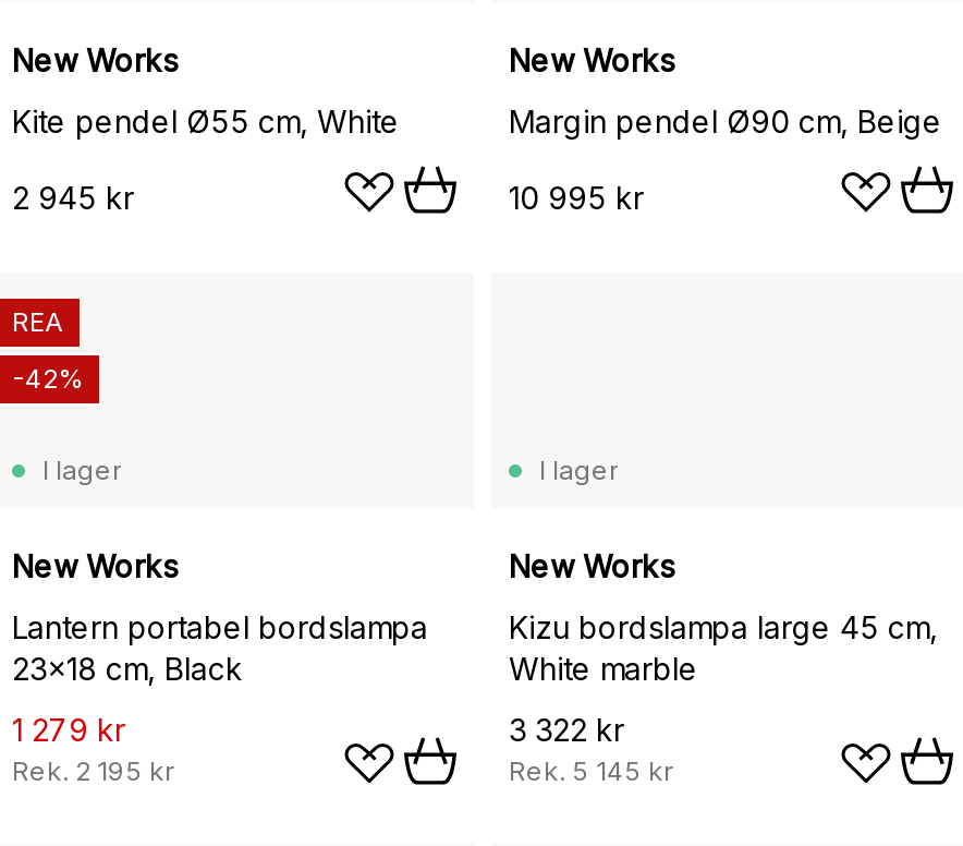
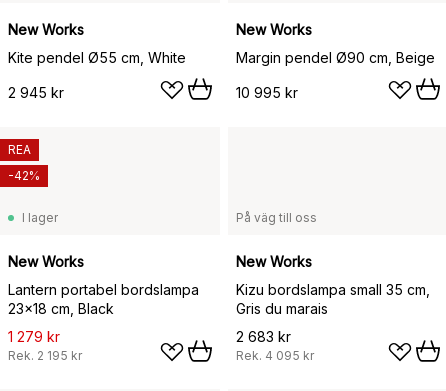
- I lager
+ På väg till oss

- Kizu bordslampa large 45 cm,
- White marble
+ Kizu bordslampa small 35 cm,
+ Gris du marais

- 3 322 kr
- Rek. 5 145 kr
+ 2 683 kr
+ Rek. 4 095 kr
